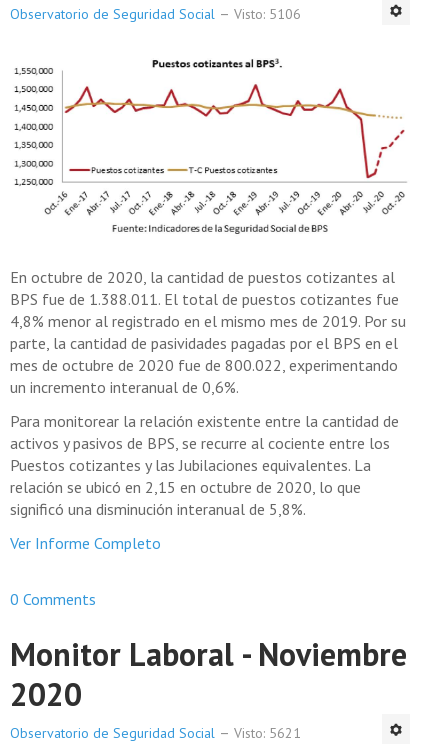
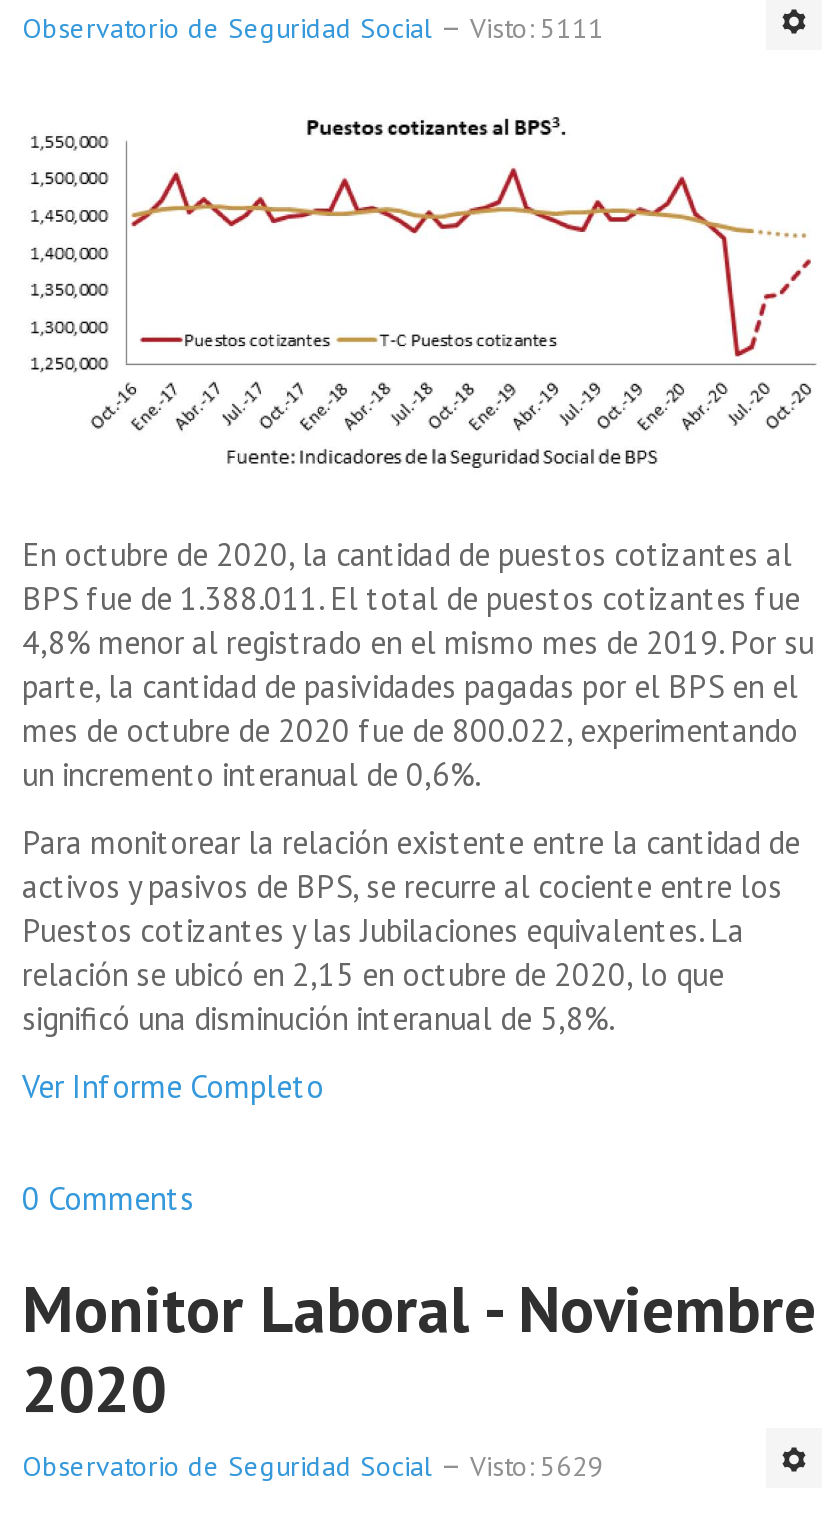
- Observatorio de Seguridad Social Visto: 5106
+ Observatorio de Seguridad Social Visto: 5111

- Observatorio de Seguridad Social Visto: 5621
+ Observatorio de Seguridad Social Visto: 5629
